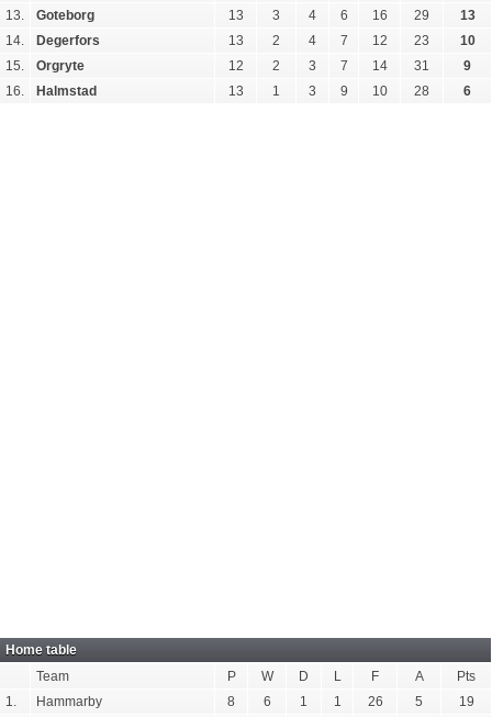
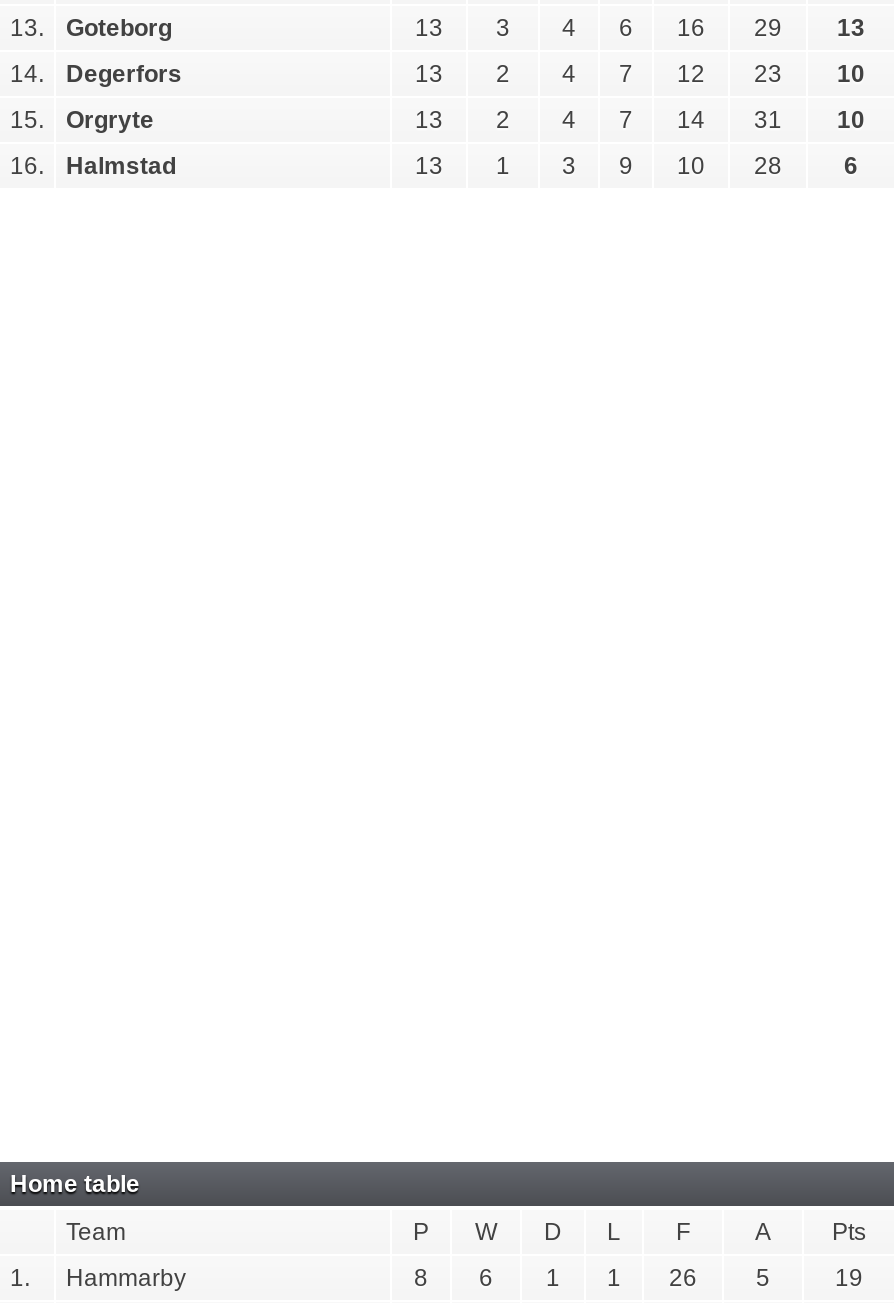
- 12
+ 13

- 3
+ 4

- 9
+ 10
